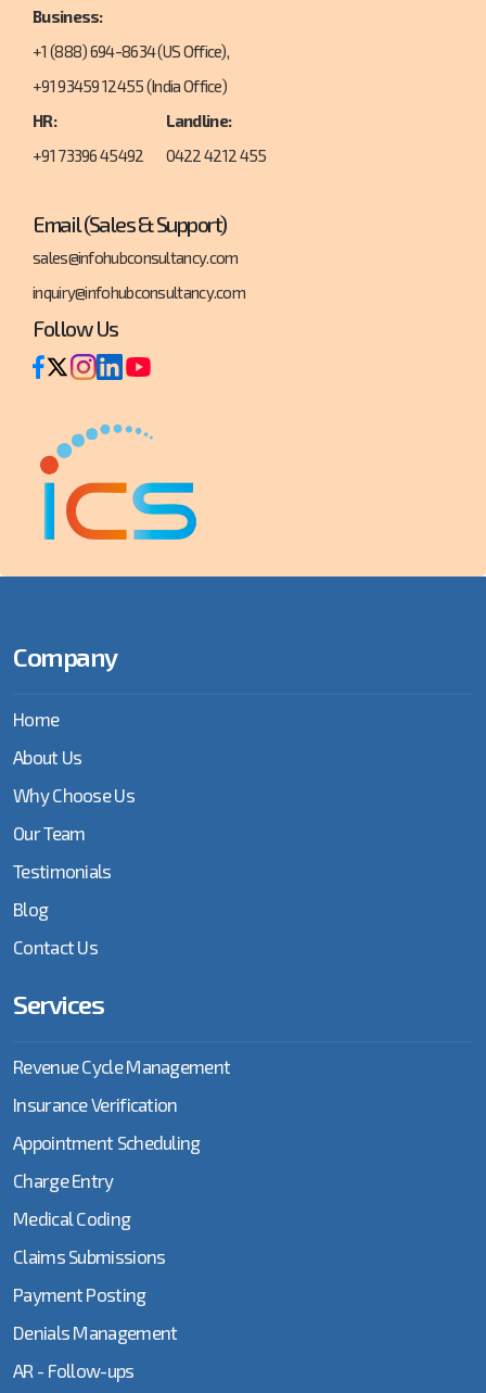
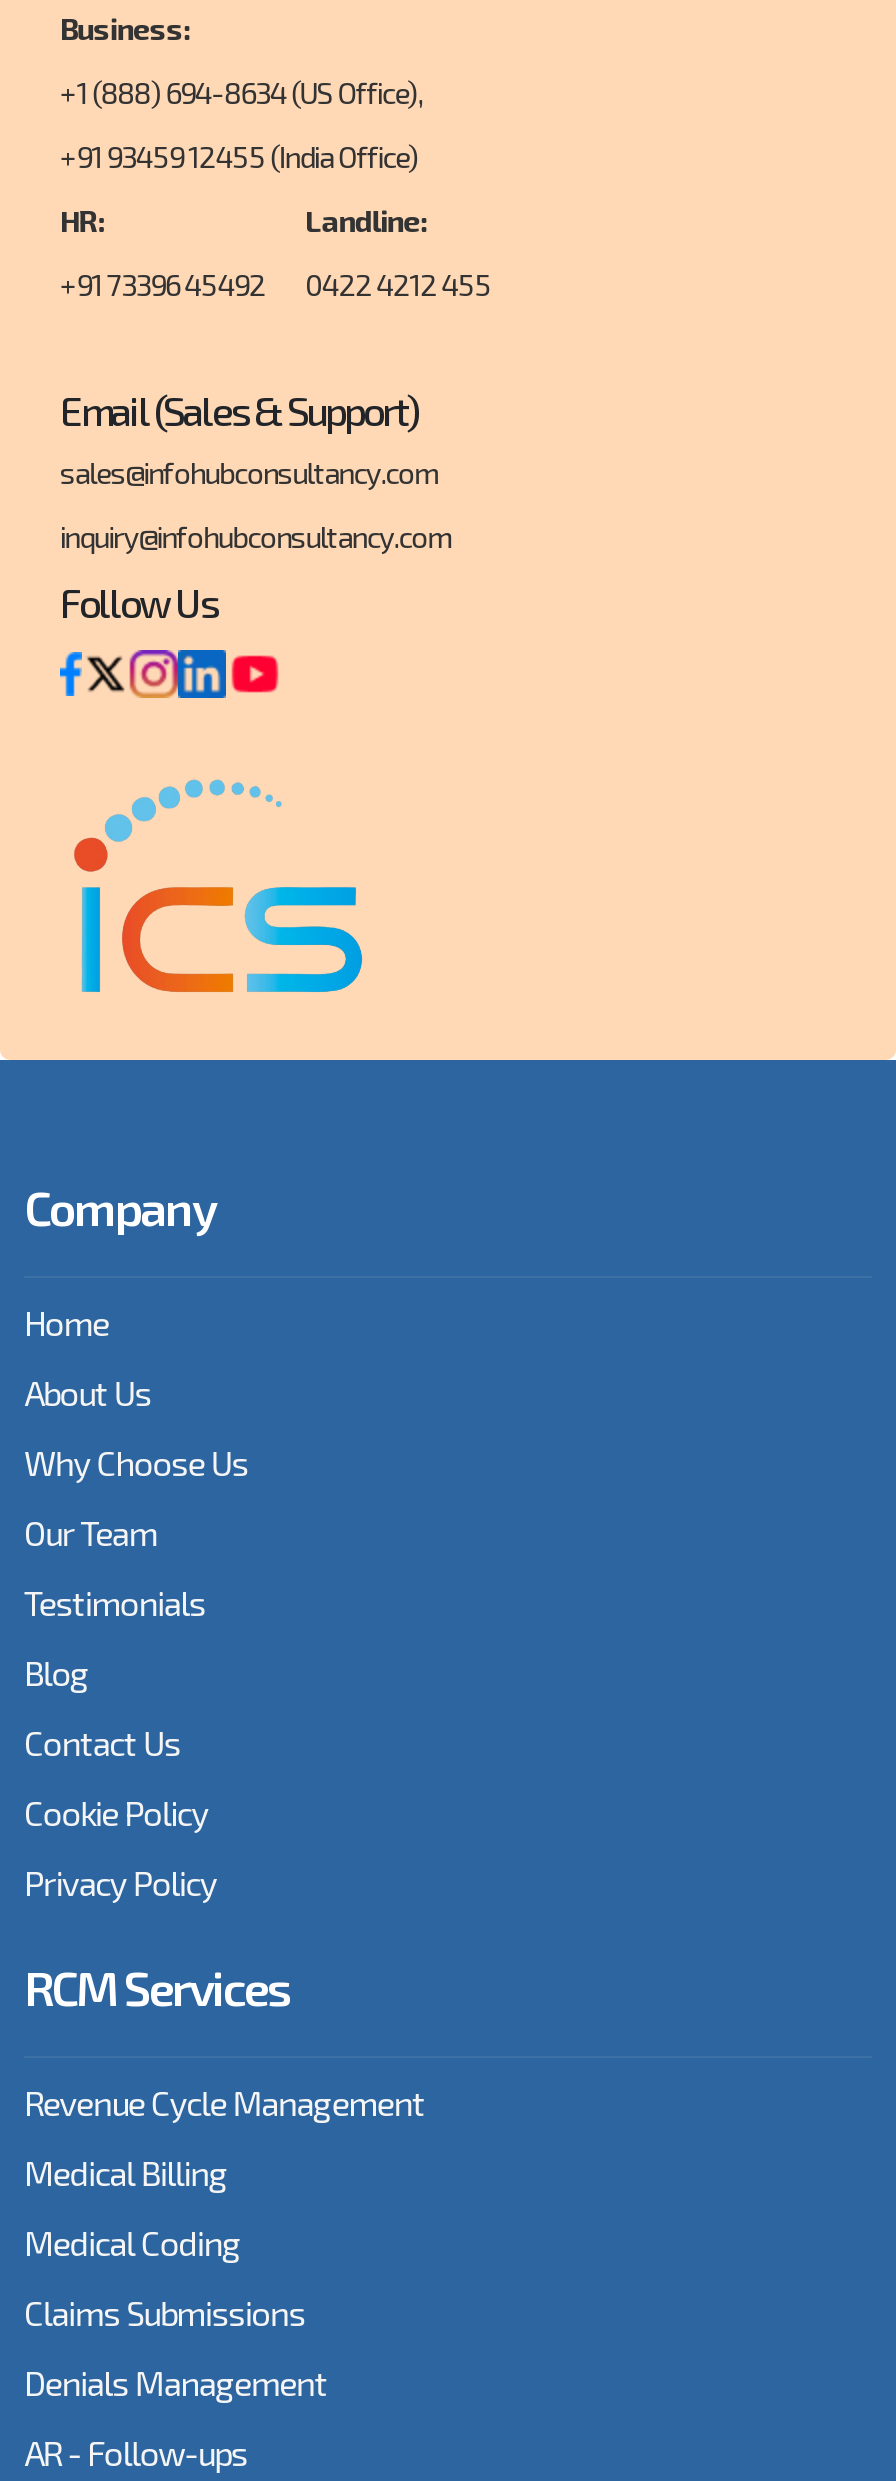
- Services
+ Cookie Policy
+ Privacy Policy
+ RCM Services

moved down: Revenue Cycle Management

- Insurance Verification
- Appointment Scheduling
- Charge Entry
+ Medical Billing

- Payment Posting
